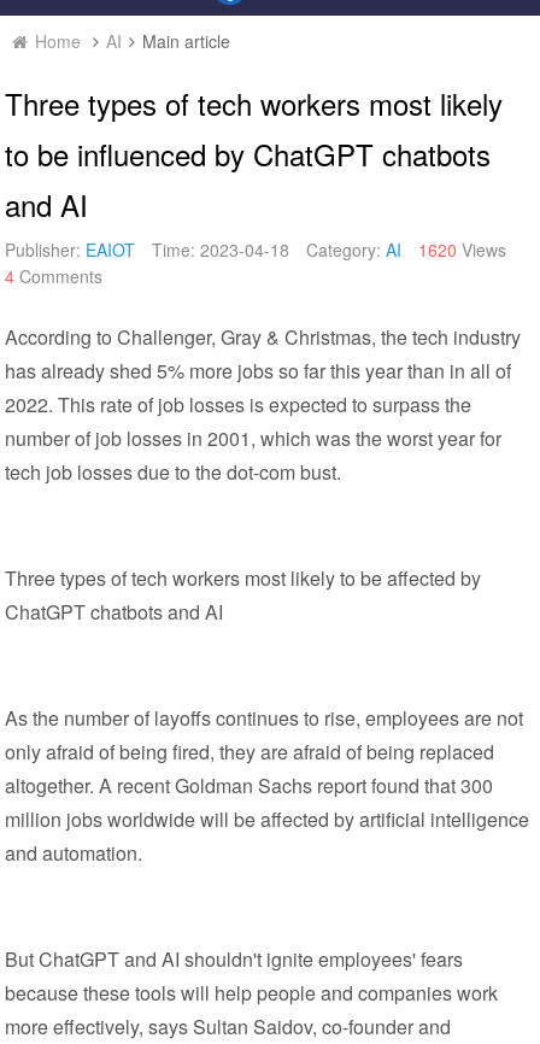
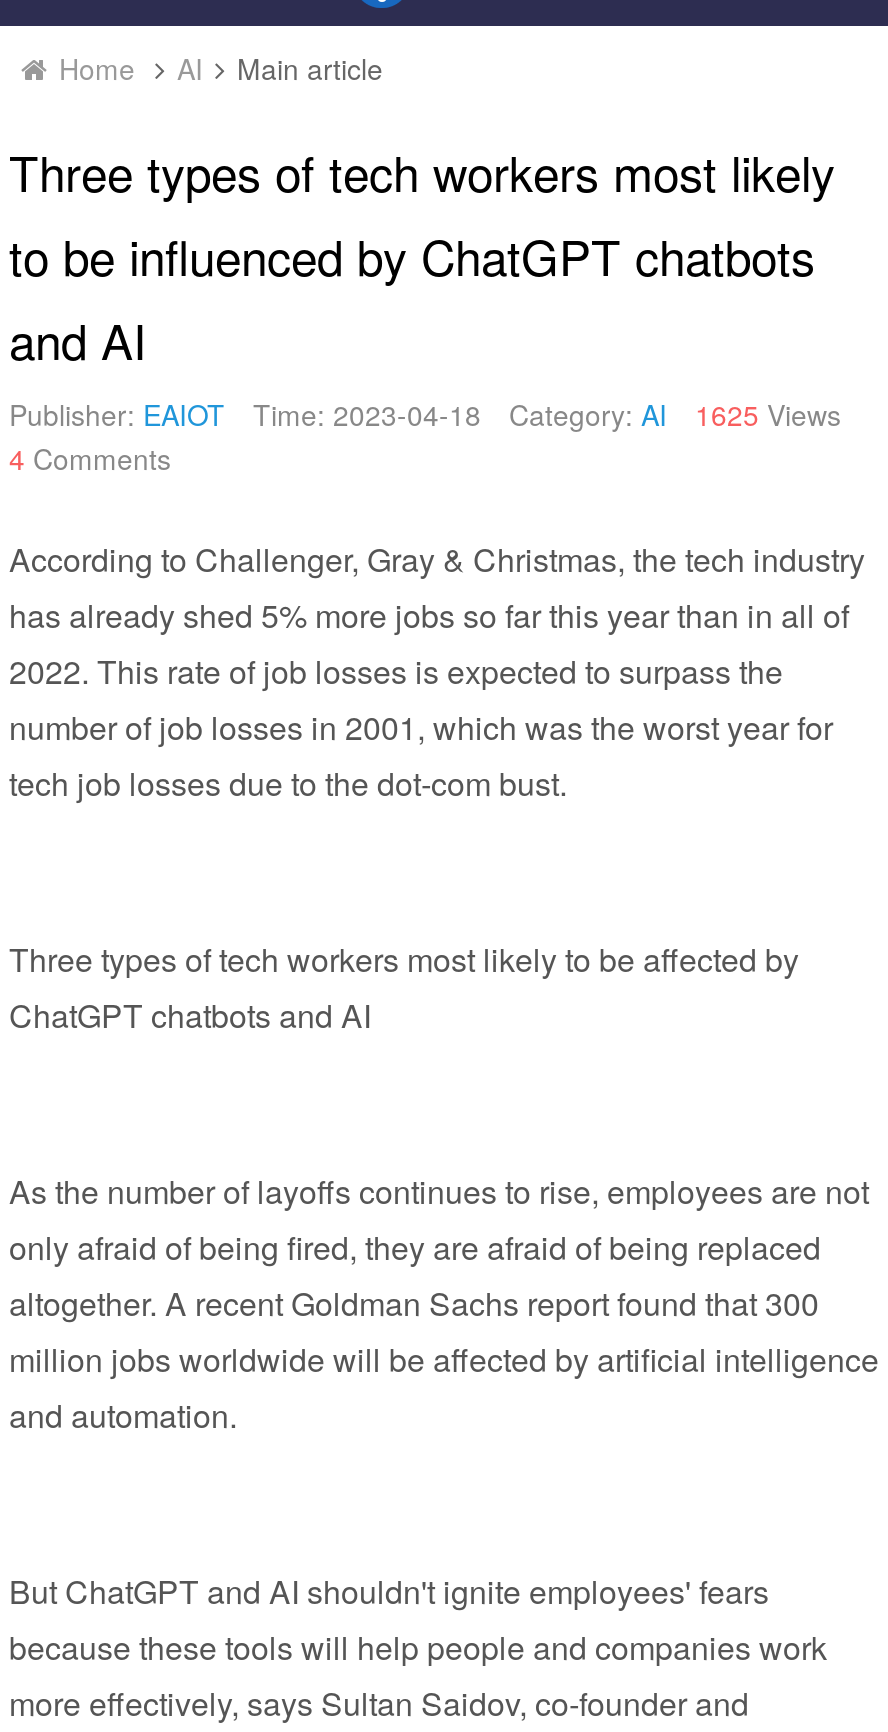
- Publisher: EAIOT Time: 2023-04-18 Category: AI 1620 Views
+ Publisher: EAIOT Time: 2023-04-18 Category: AI 1625 Views
